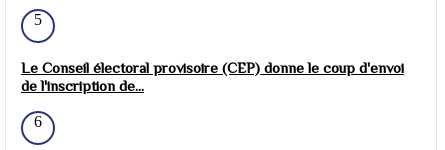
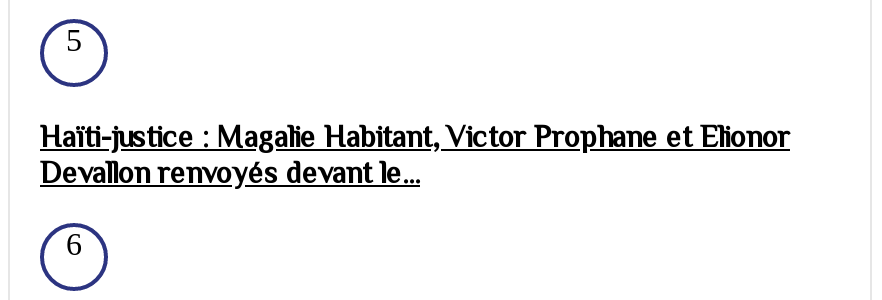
- Le Conseil électoral provisoire (CEP) donne le coup d'envoi
- de l'inscription de...
+ Haïti-justice : Magalie Habitant, Victor Prophane et Elionor
+ Devallon renvoyés devant le...
